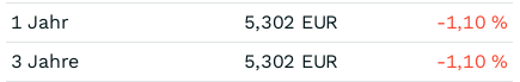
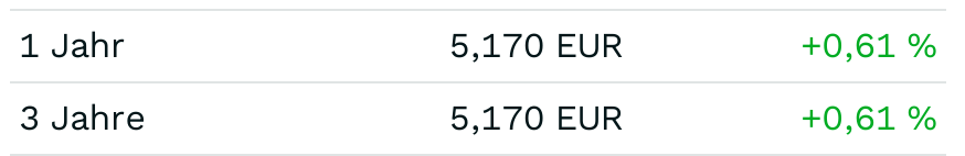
- 5,302 EUR
+ 5,170 EUR

- -1,10%
+ +0,61%

- 5,302 EUR
+ 5,170 EUR

- -1,10%
+ +0,61%
